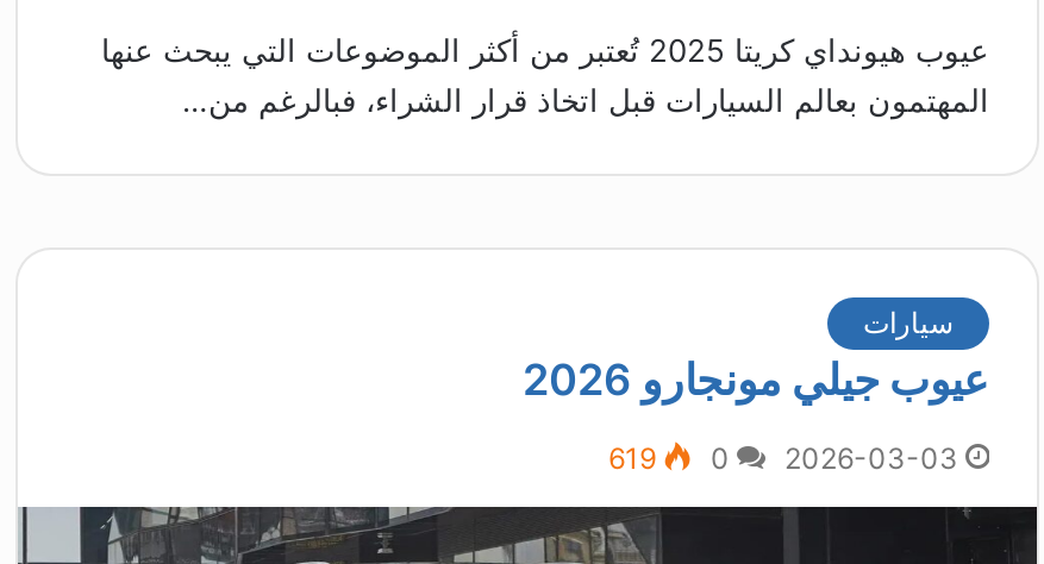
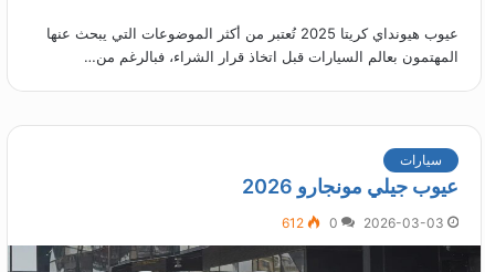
- 619 0 2026-03-03
+ 612 0 2026-03-03
